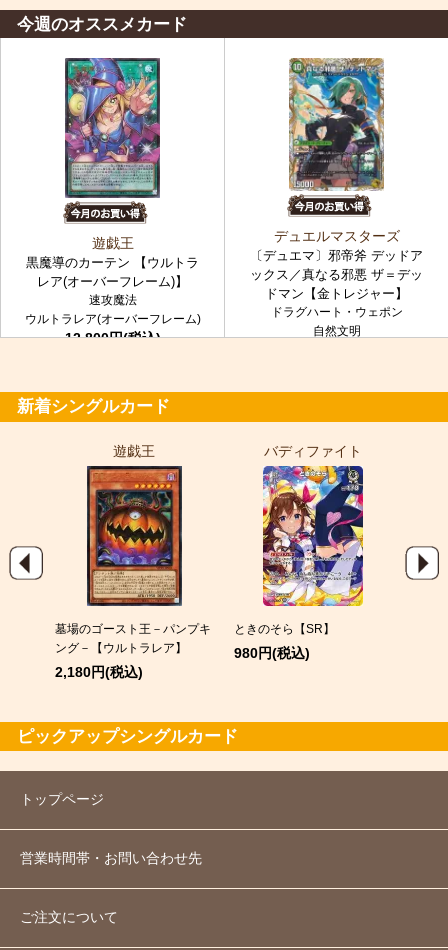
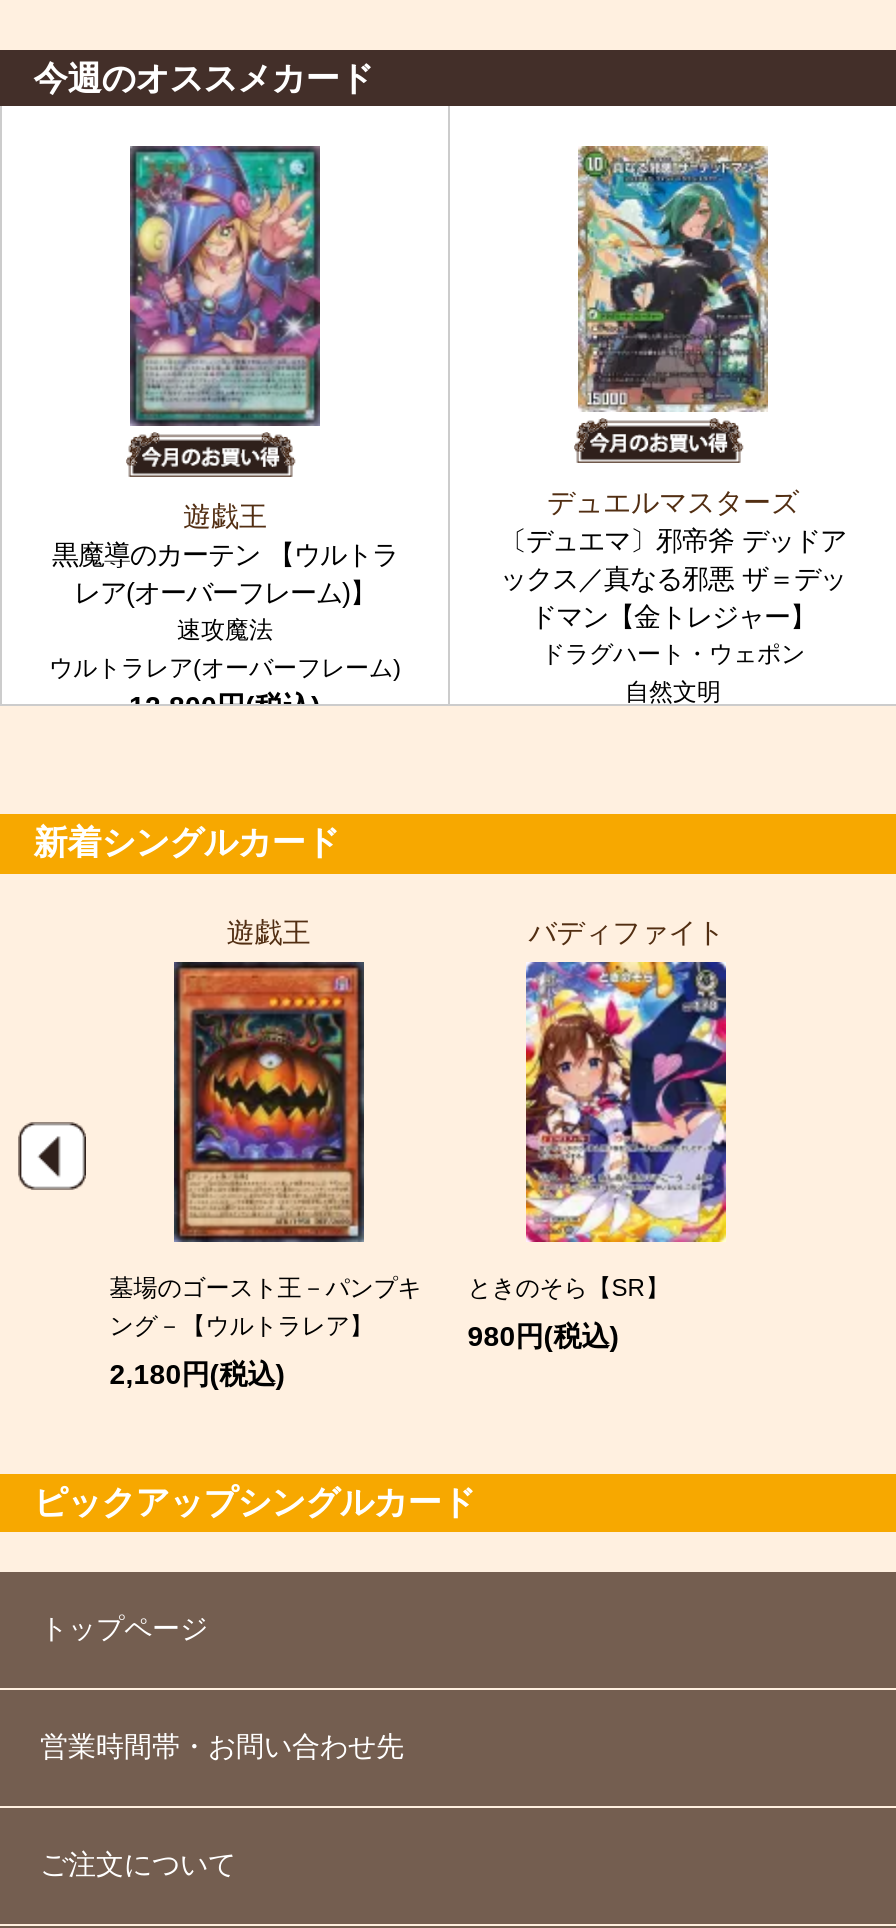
- [image]
